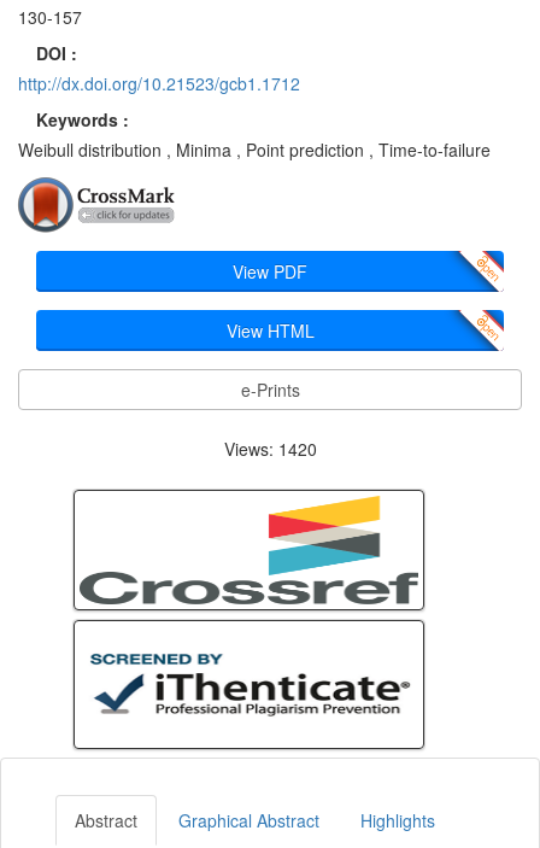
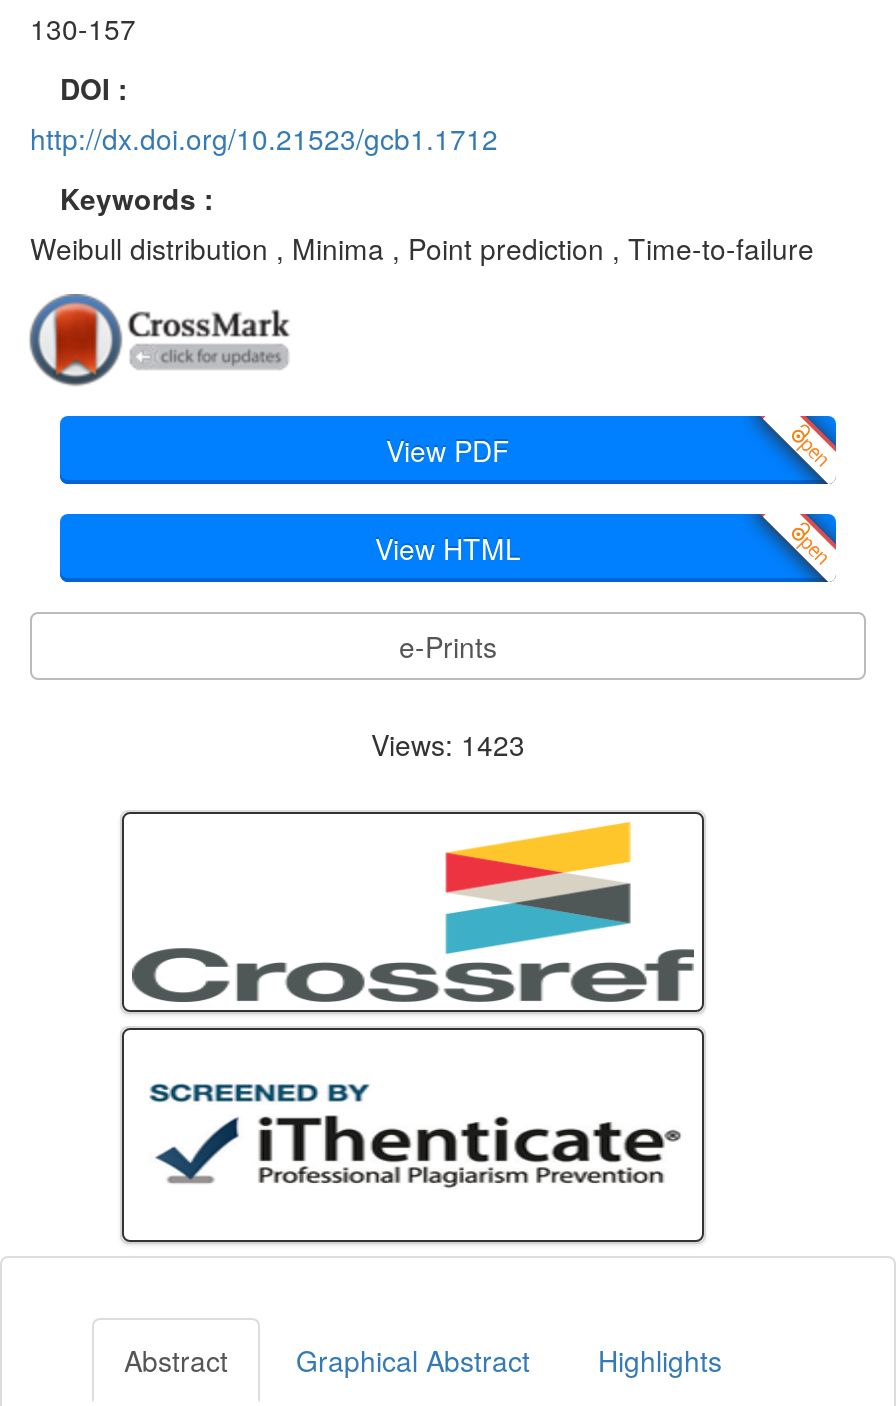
- Views: 1420
+ Views: 1423
